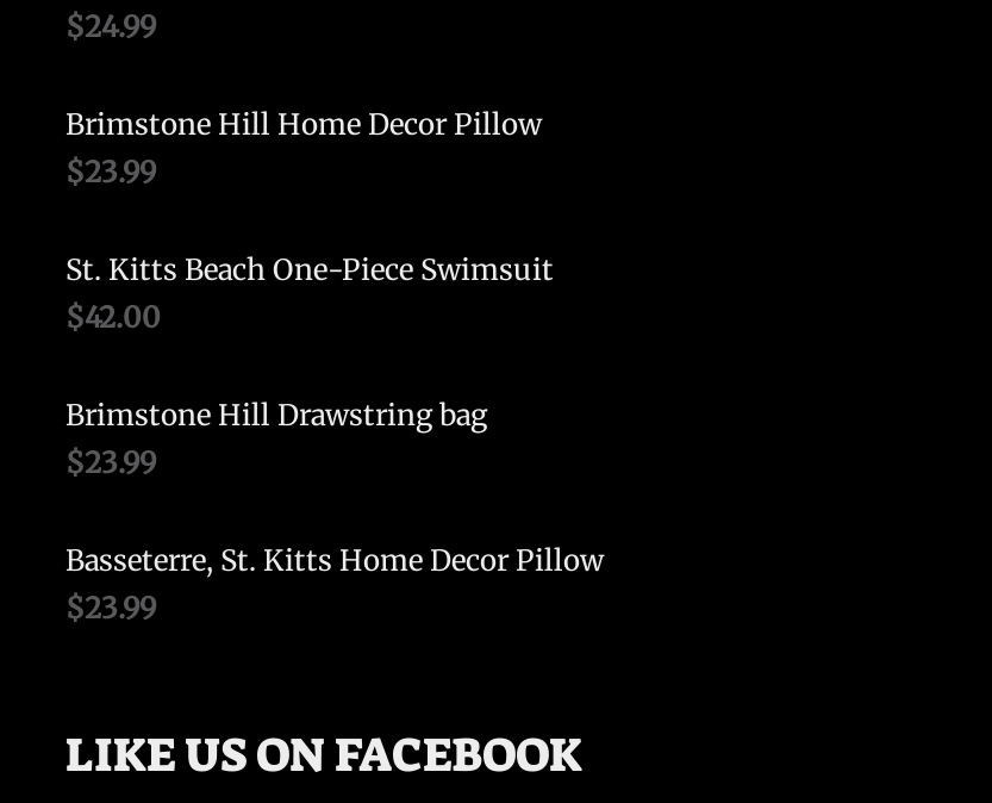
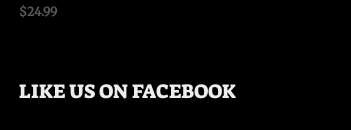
- Brimstone Hill Home Decor Pillow
- $23.99
- St. Kitts Beach One-Piece Swimsuit
- $42.00
- Brimstone Hill Drawstring bag
- $23.99
- Basseterre, St. Kitts Home Decor Pillow
- $23.99
